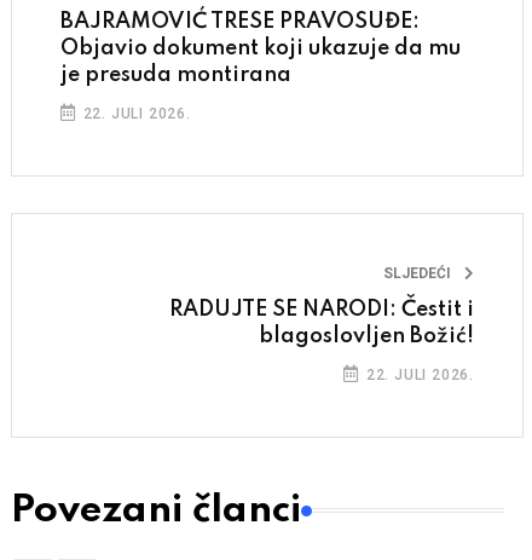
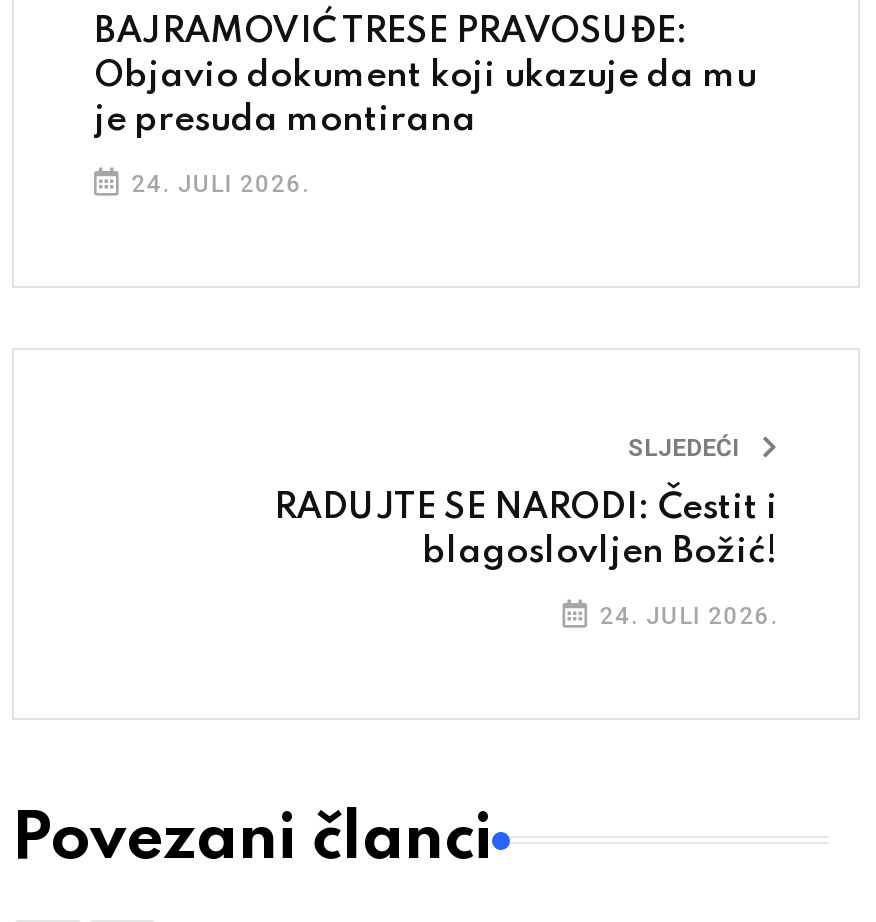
- 22. JULI 2026.
+ 24. JULI 2026.

- 22. JULI 2026.
+ 24. JULI 2026.
